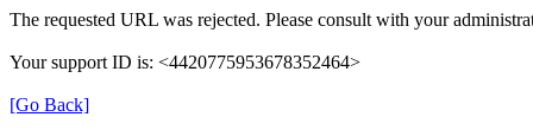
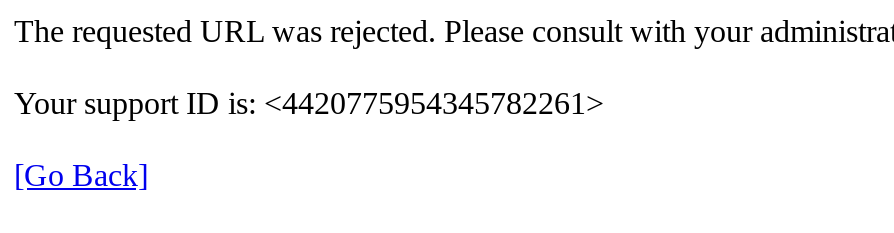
- Your support ID is: <4420775953678352464>
+ Your support ID is: <4420775954345782261>
